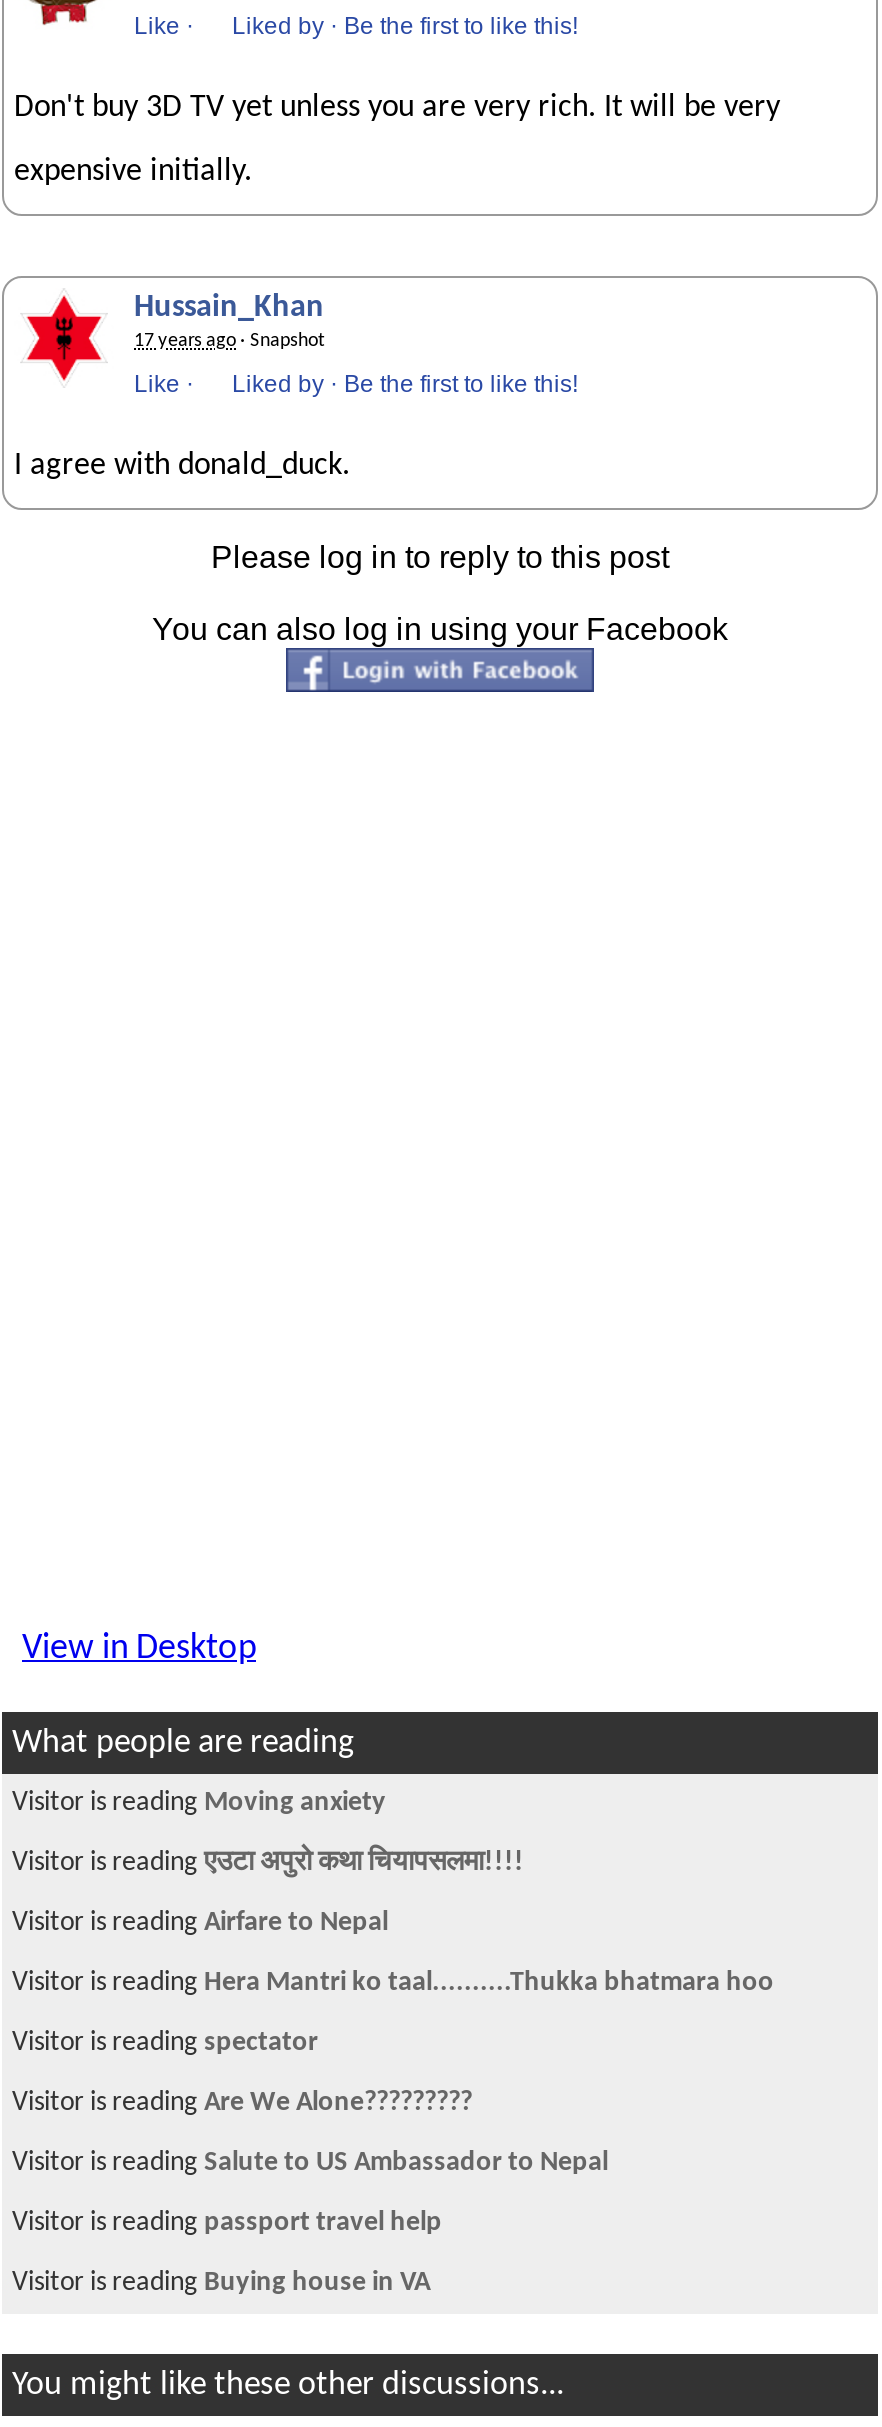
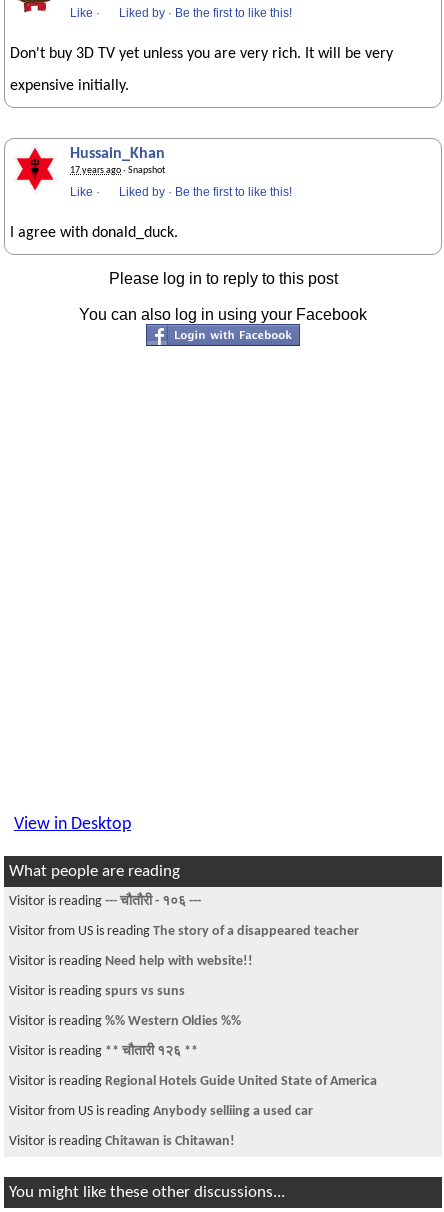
- Visitor is reading Moving anxiety
+ Visitor is reading --- चौतौरी - १०६ ---

- Visitor is reading एउटा अपुरो कथा चियापसलमा!!!!
+ Visitor from US is reading The story of a disappeared teacher

- Visitor is reading Airfare to Nepal
+ Visitor is reading Need help with website!!

- Visitor is reading Hera Mantri ko taal..........Thukka bhatmara hoo
+ Visitor is reading spurs vs suns

- Visitor is reading spectator
+ Visitor is reading%% Western Oldies%%

- Visitor is reading Are We Alone?????????
+ Visitor is reading ** चौतारी १२६ **

- Visitor is reading Salute to US Ambassador to Nepal
+ Visitor is reading Regional Hotels Guide United State of America

- Visitor is reading passport travel help
+ Visitor from US is reading Anybody selliing a used car

- Visitor is reading Buying house in VA
+ Visitor is reading Chitawan is Chitawan!
